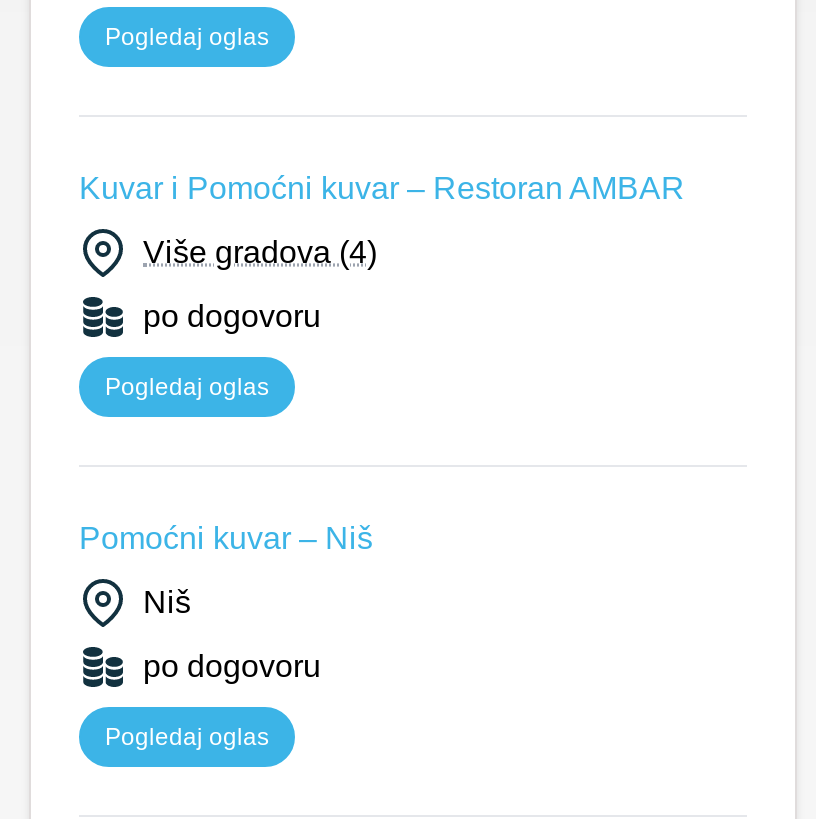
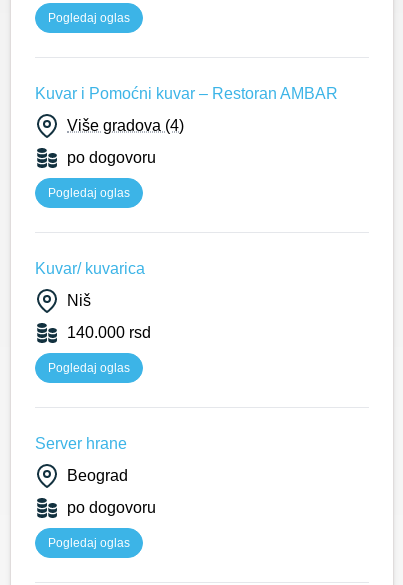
- Pomoćni kuvar – Niš
+ Kuvar/ kuvarica

+ Server hrane
+ Beograd

+ 140.000 rsd
+ Pogledaj oglas
